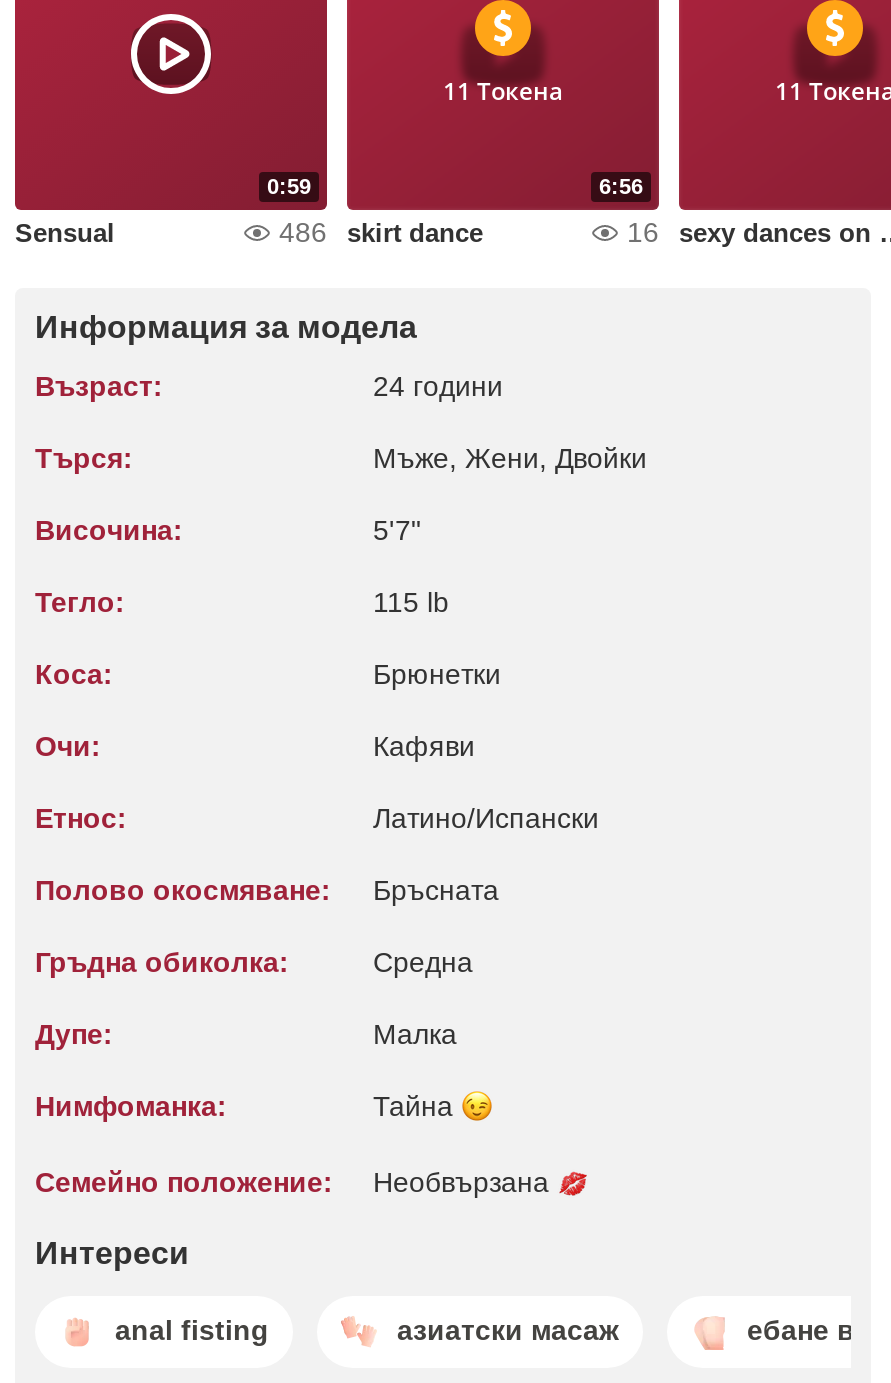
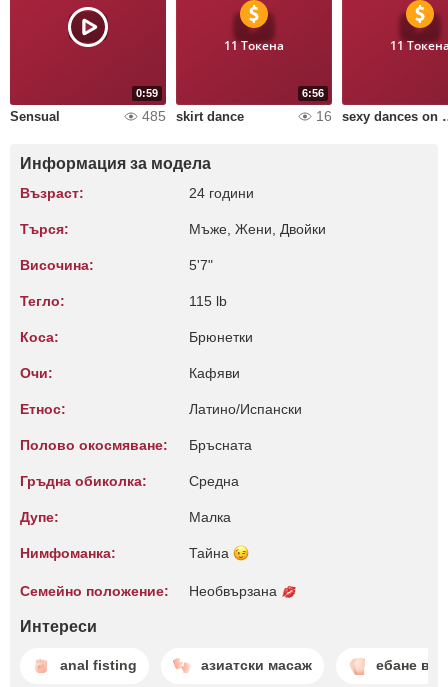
- 486 skirt dance
+ 485 skirt dance
